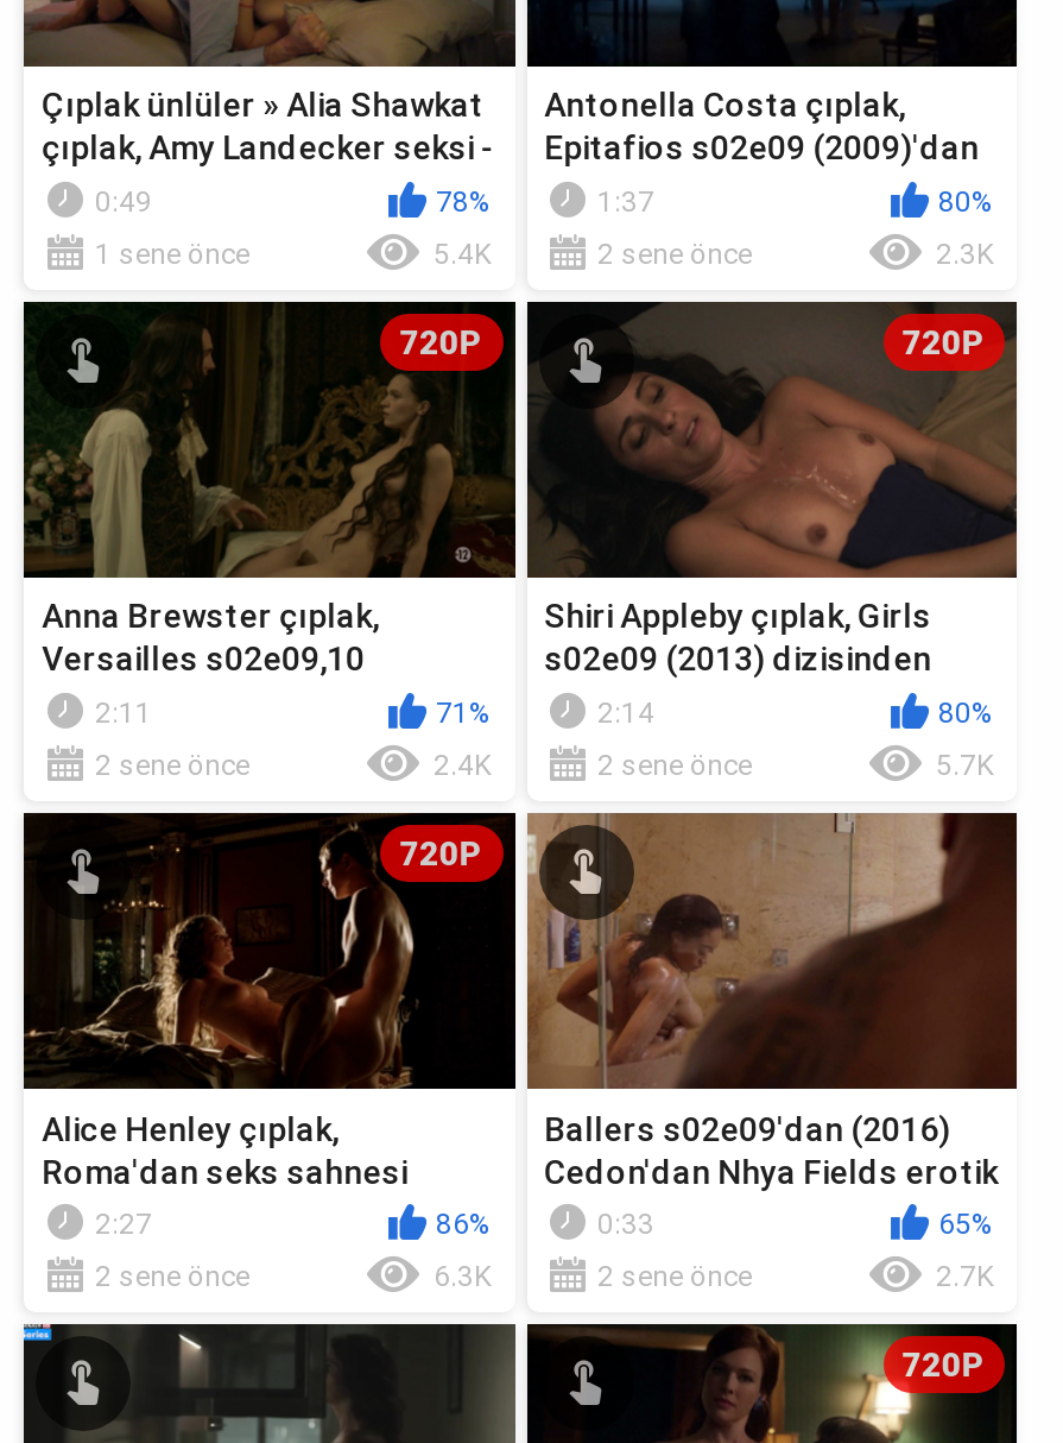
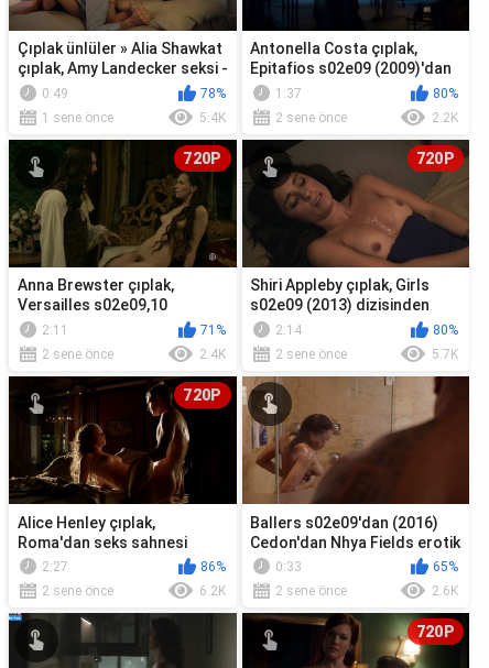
- 2.3K
+ 2.2K

- 6.3K
+ 6.2K

- 2.7K
+ 2.6K
